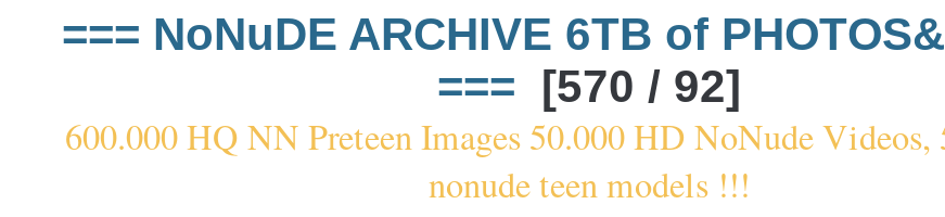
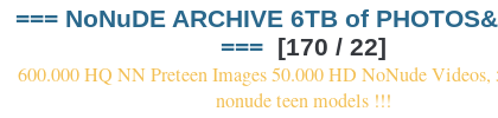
- === [570 / 92]
+ === [170 / 22]
